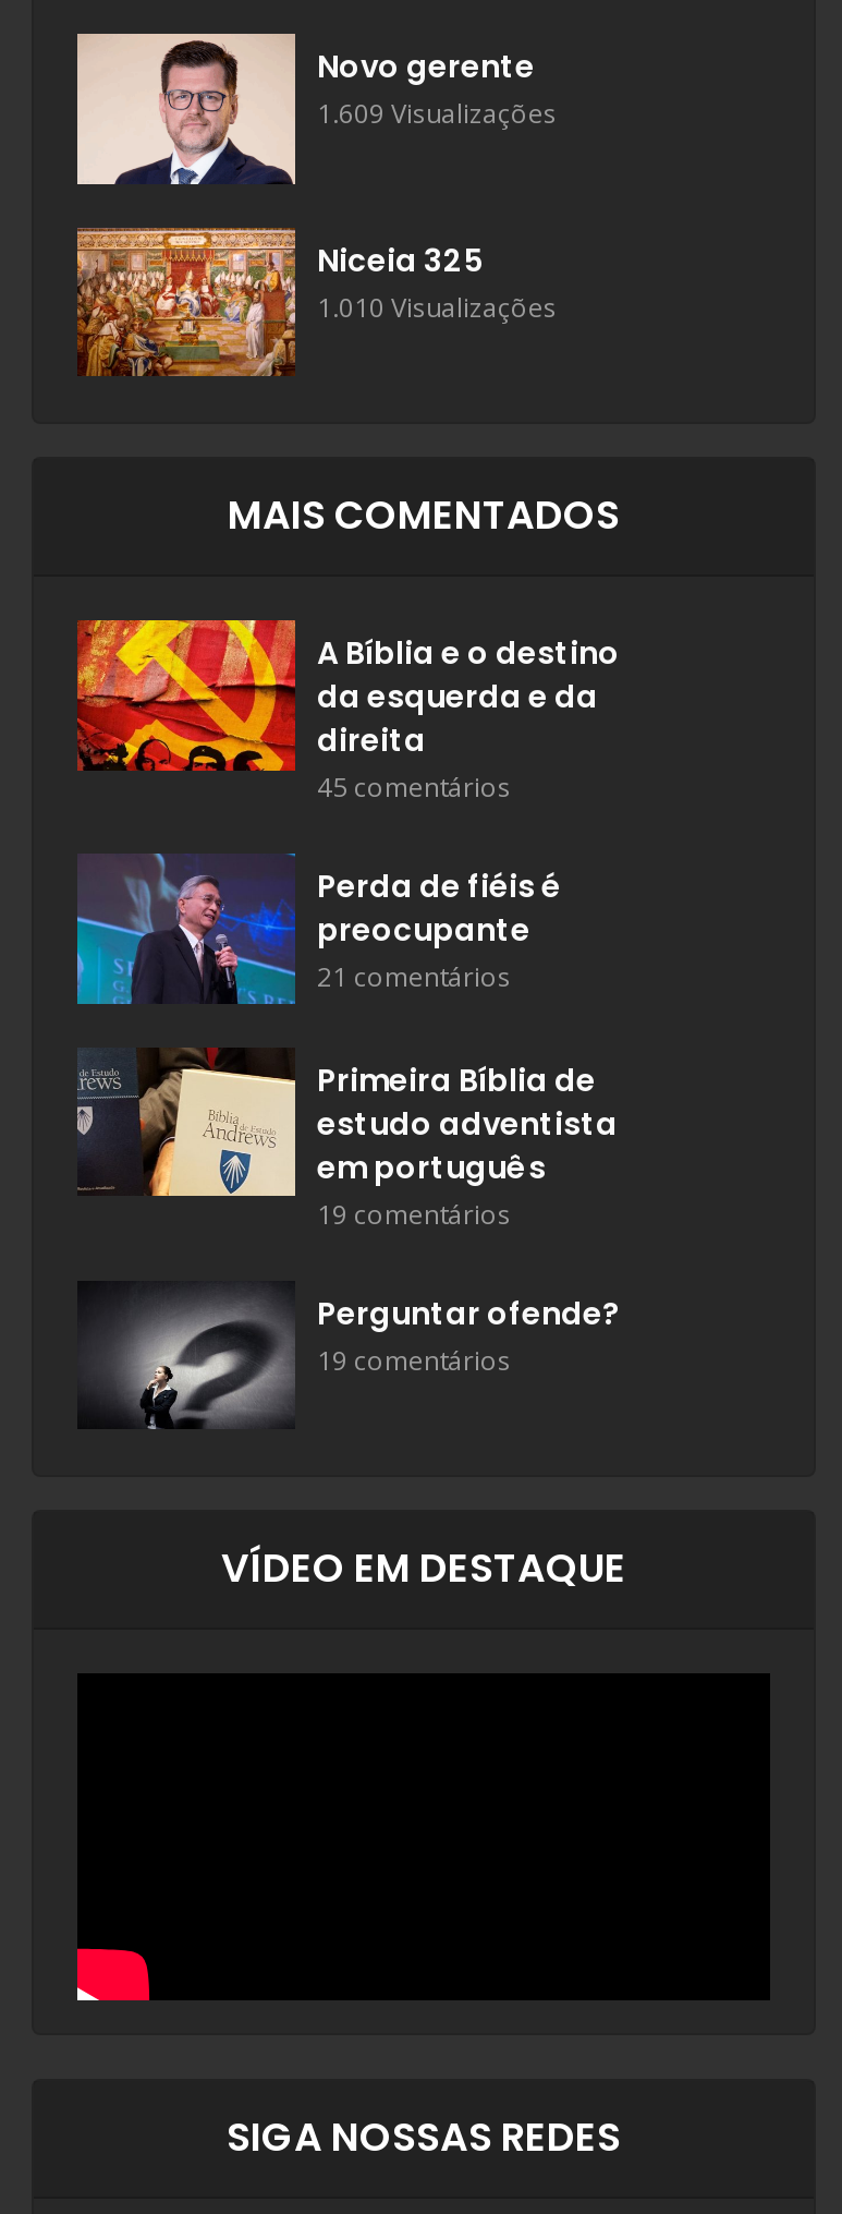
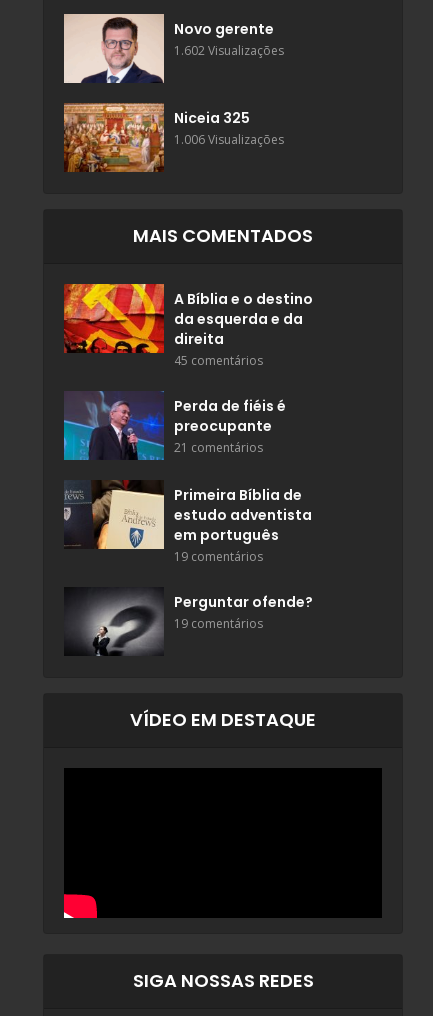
- 1.609 Visualizações
+ 1.602 Visualizações

- 1.010 Visualizações
+ 1.006 Visualizações
